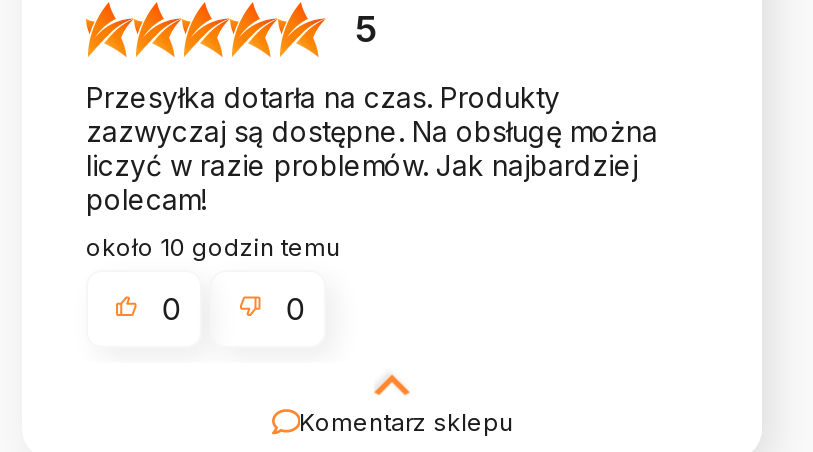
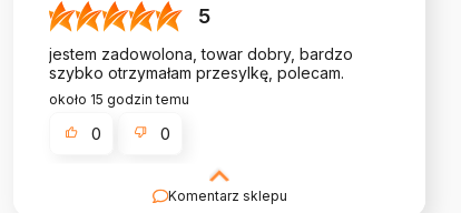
- Przesyłka dotarła na czas. Produkty
- zazwyczaj są dostępne. Na obsługę można
- liczyć w razie problemów. Jak najbardziej
- polecam!
+ jestem zadowolona, towar dobry, bardzo
+ szybko otrzymałam przesylkę, polecam.

- około 10 godzin temu
+ około 15 godzin temu
